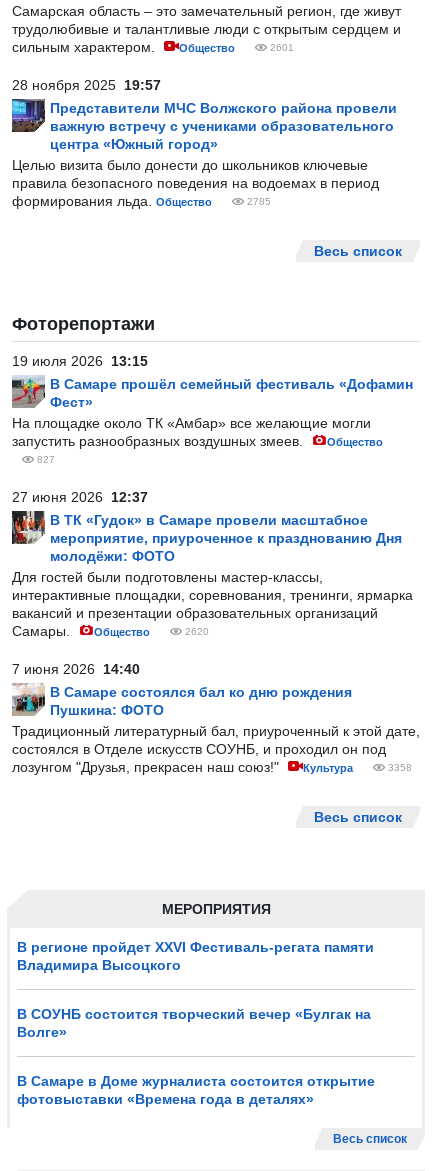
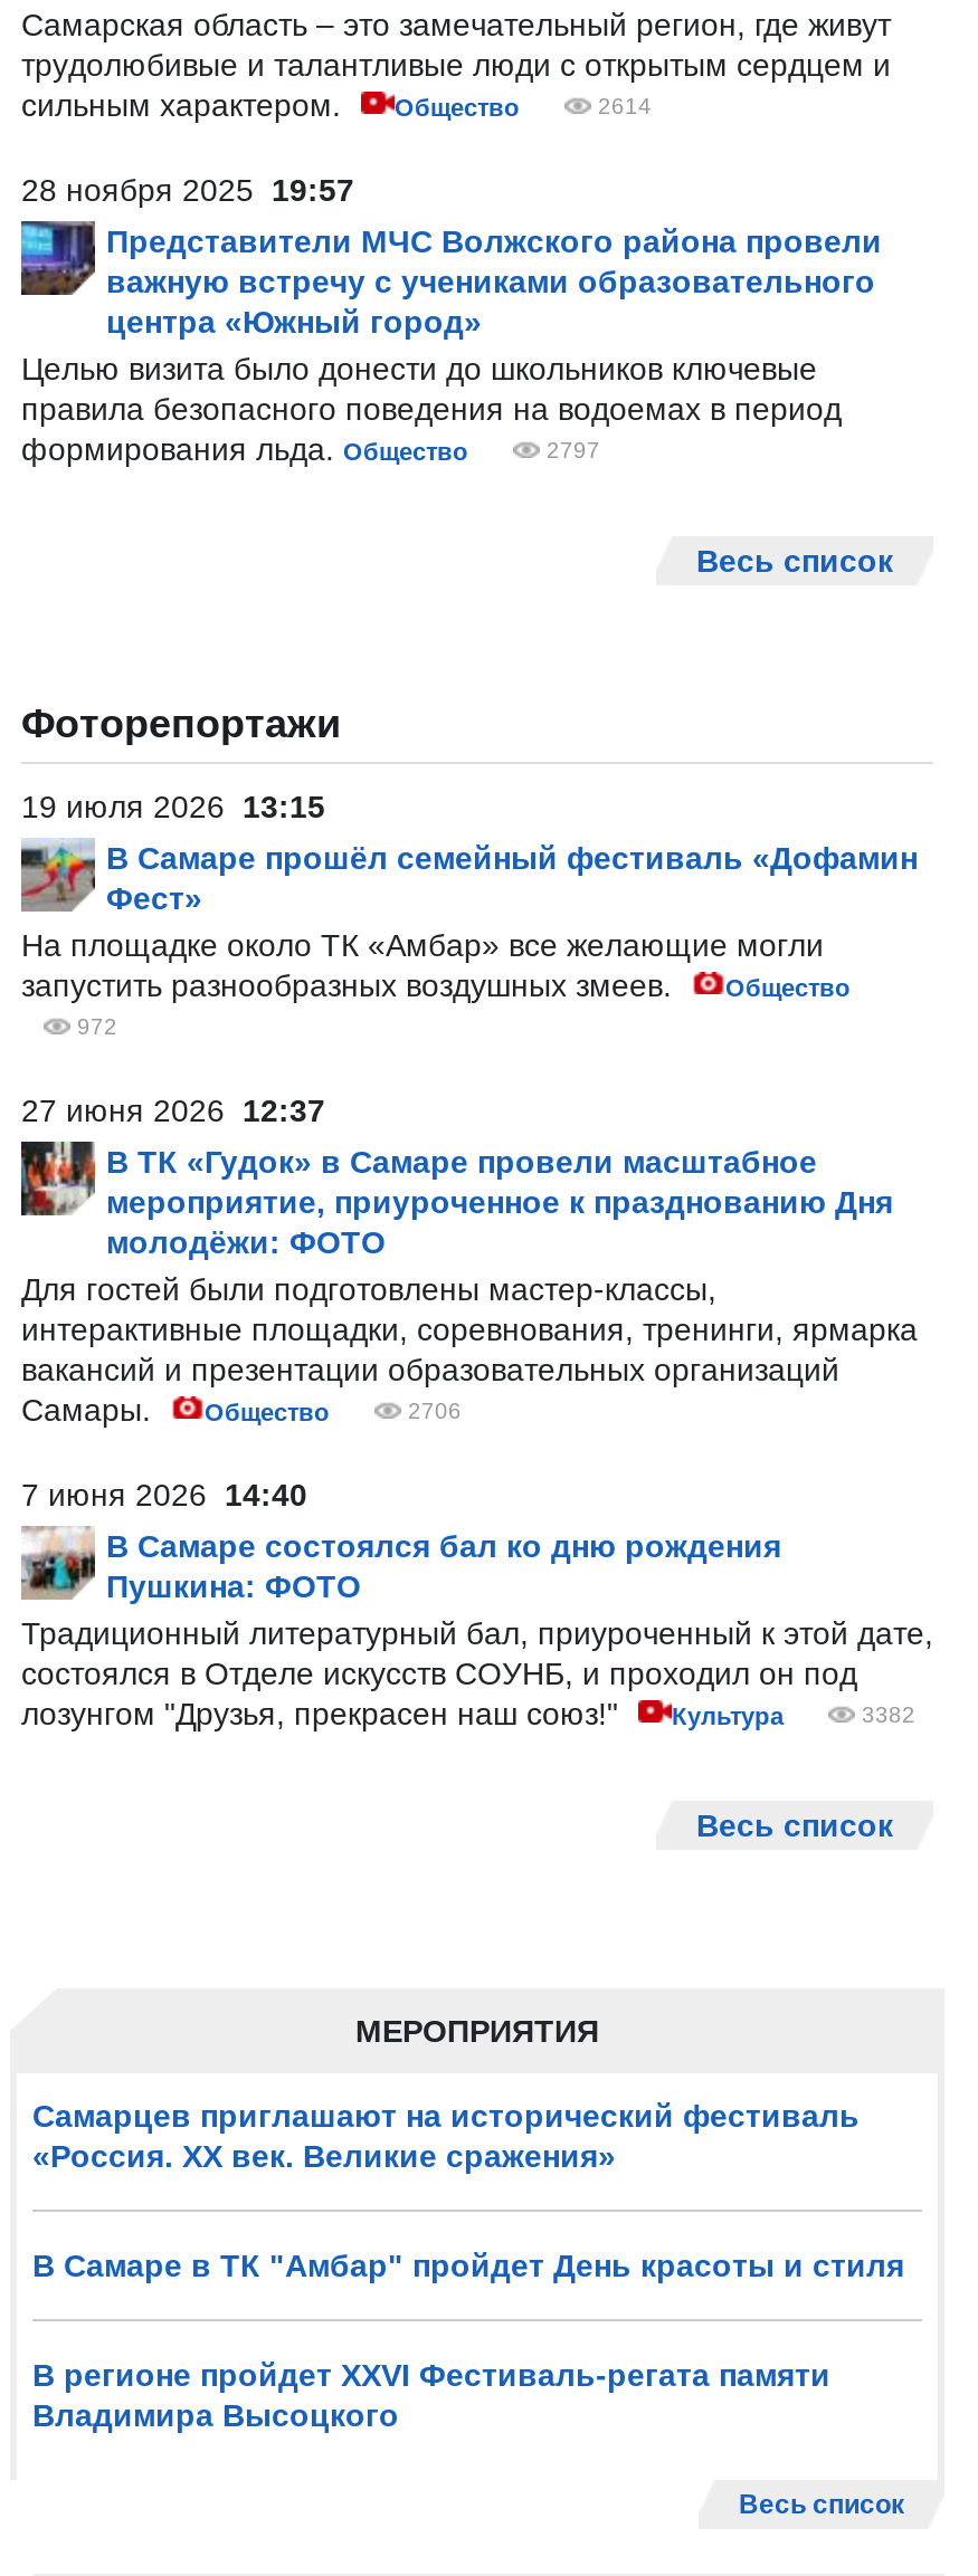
- 2601
+ 2614

- 2785
+ 2797

- 827
+ 972

- 2620
+ 2706

- 3358
+ 3382

+ Самарцев приглашают на исторический фестиваль
+ «Россия. ХХ век. Великие сражения»
+ В Самаре в ТК "Амбар" пройдет День красоты и стиля

moved down: В регионе пройдет XXVI Фестиваль-регата памяти | Владимира Высоцкого

- В СОУНБ состоится творческий вечер «Булгак на
- Волге»
- В Самаре в Доме журналиста состоится открытие
- фотовыставки «Времена года в деталях»
